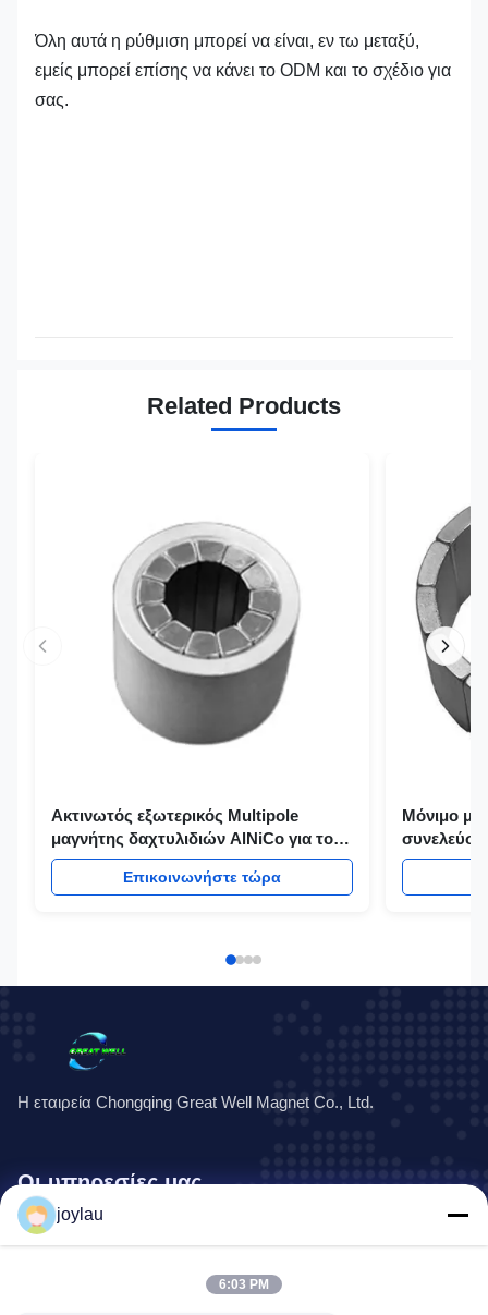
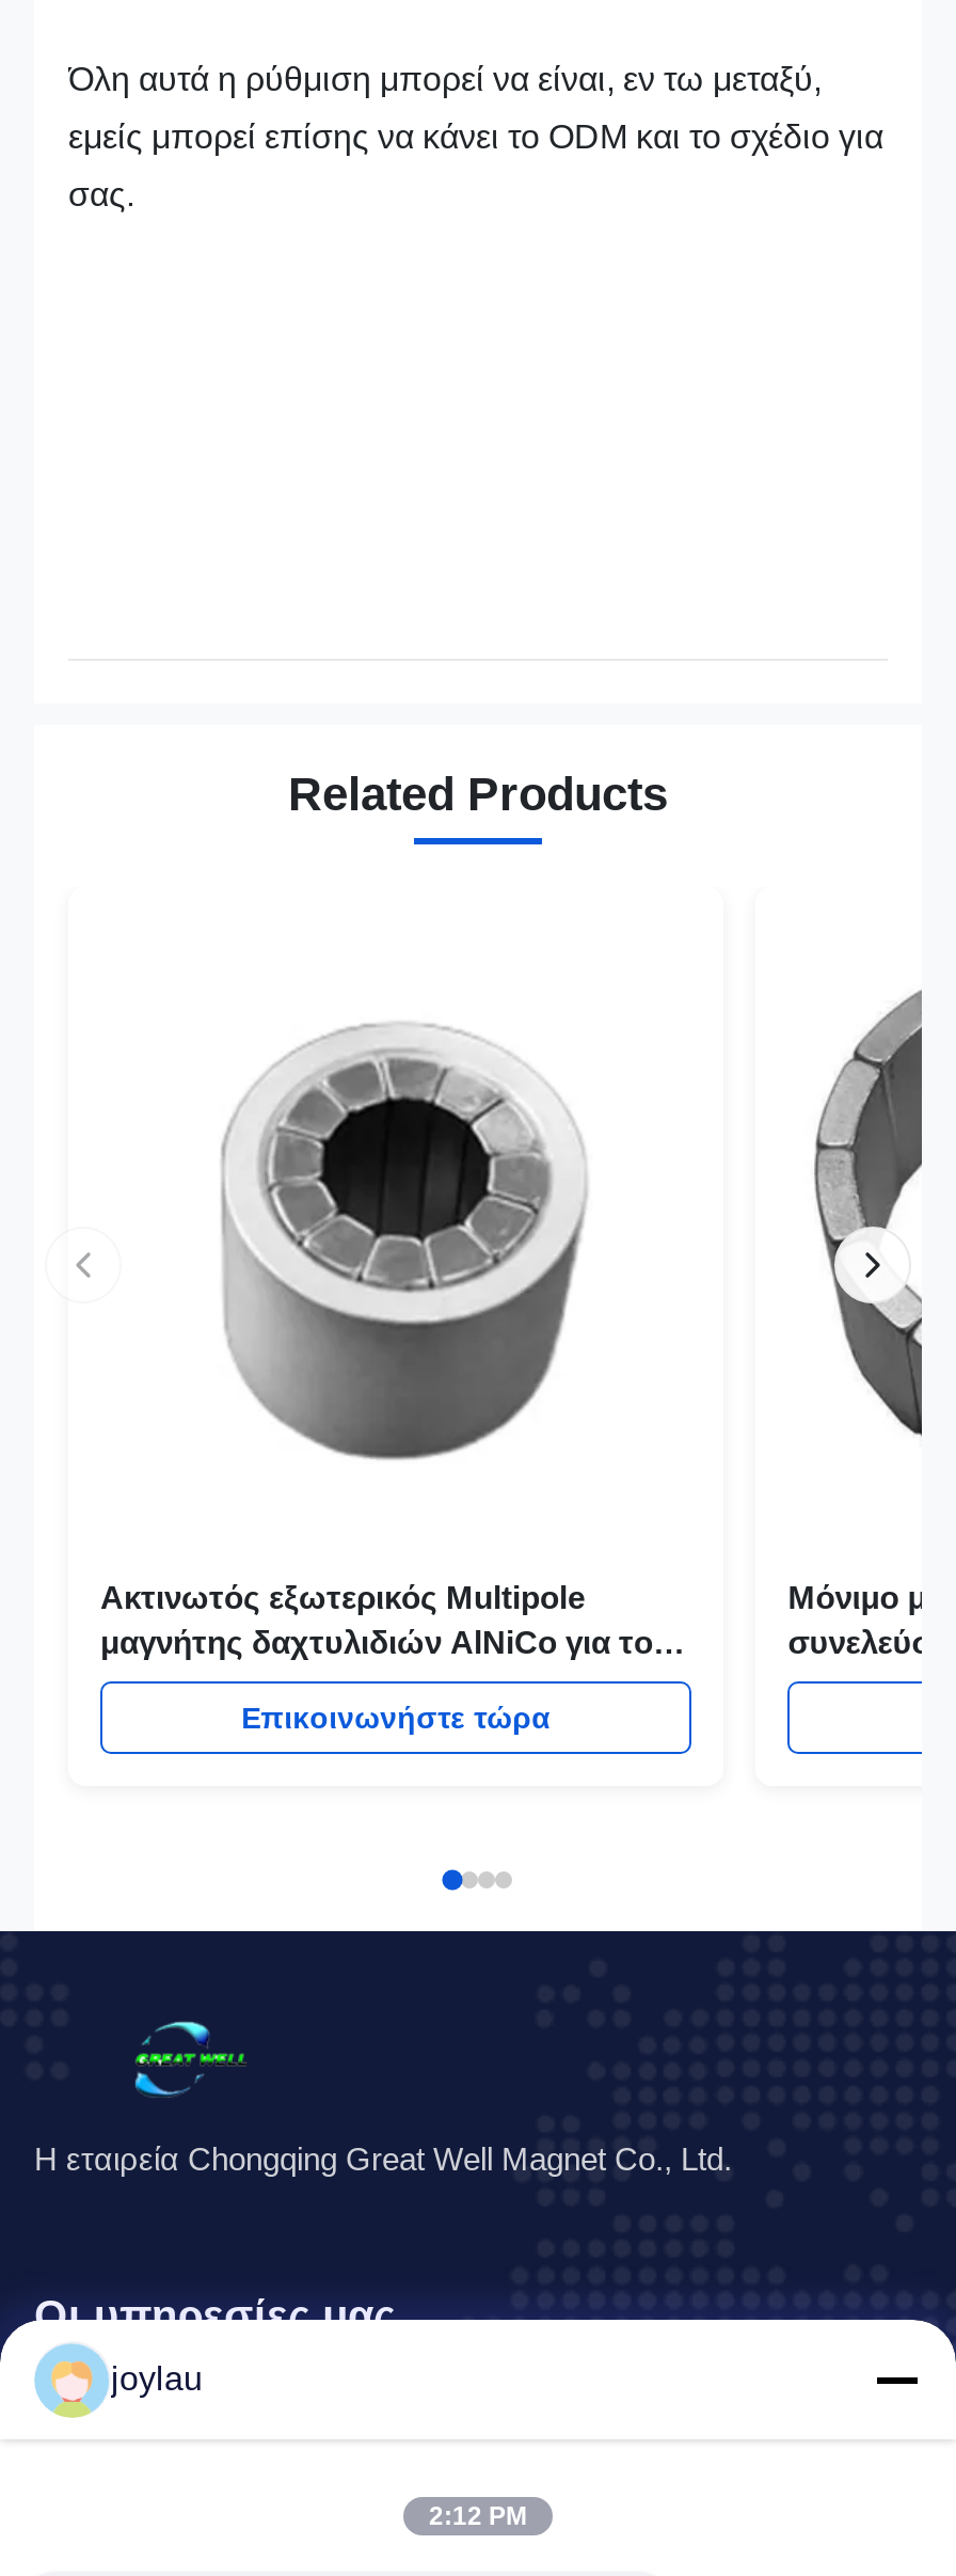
- 6:03 PM
+ 2:12 PM
